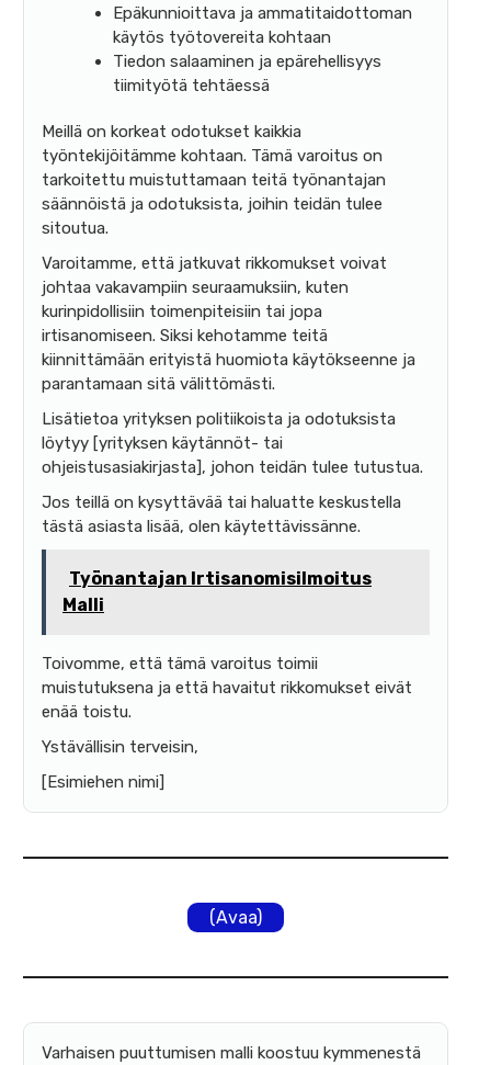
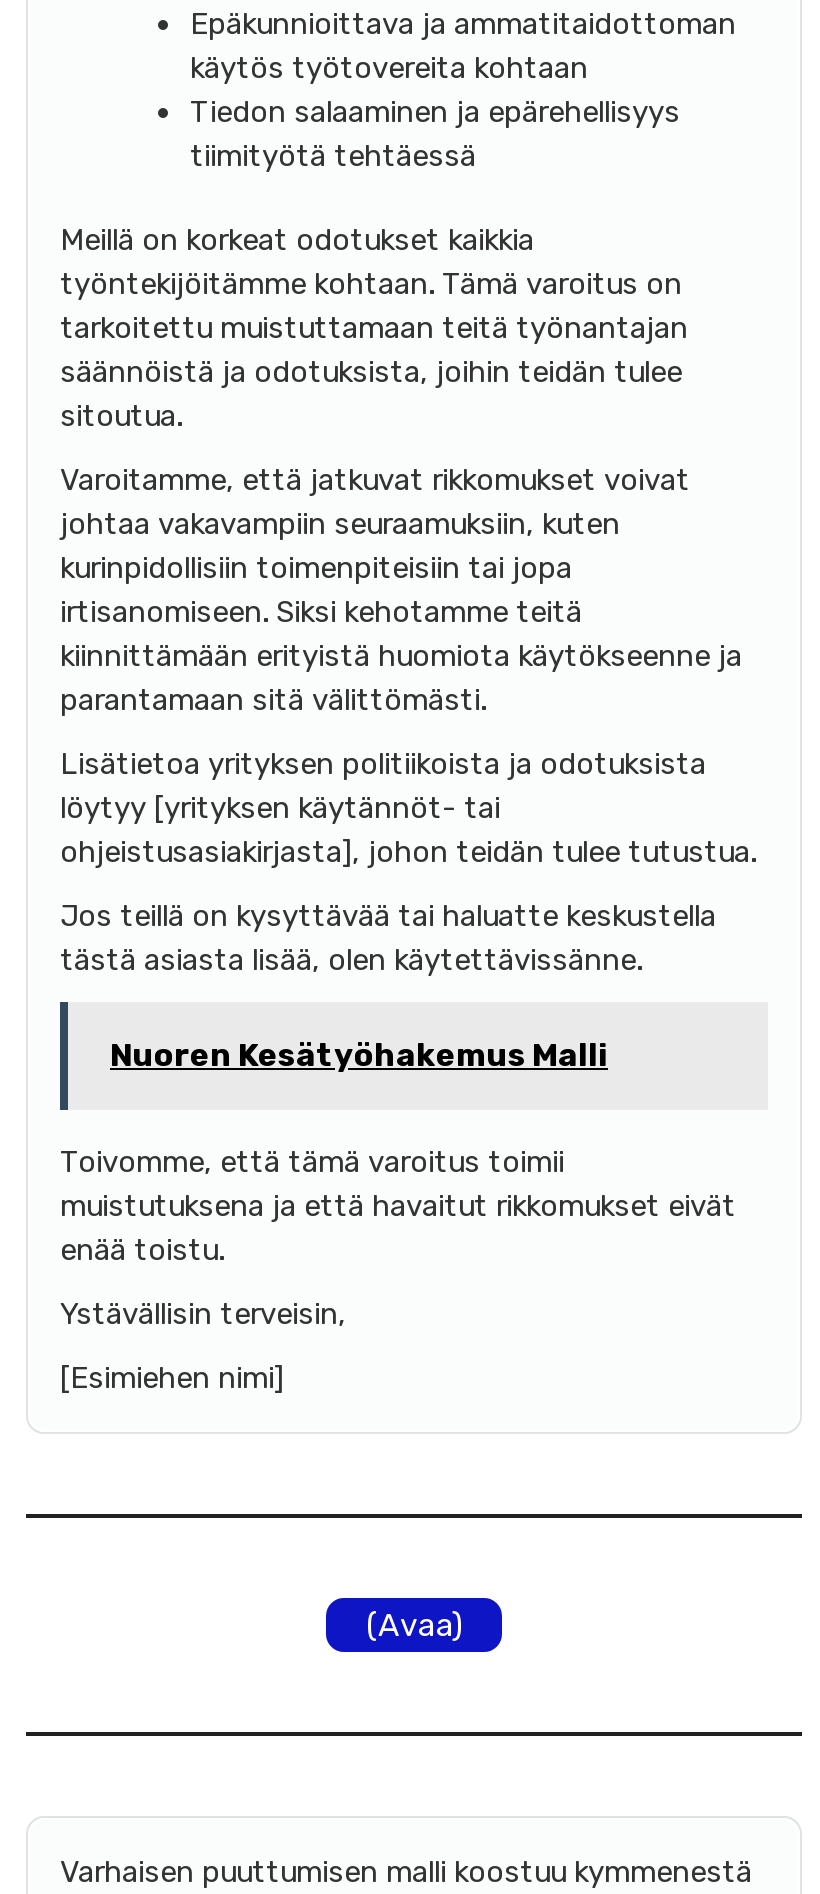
- Työnantajan Irtisanomisilmoitus
- Malli
+ Nuoren Kesätyöhakemus Malli
